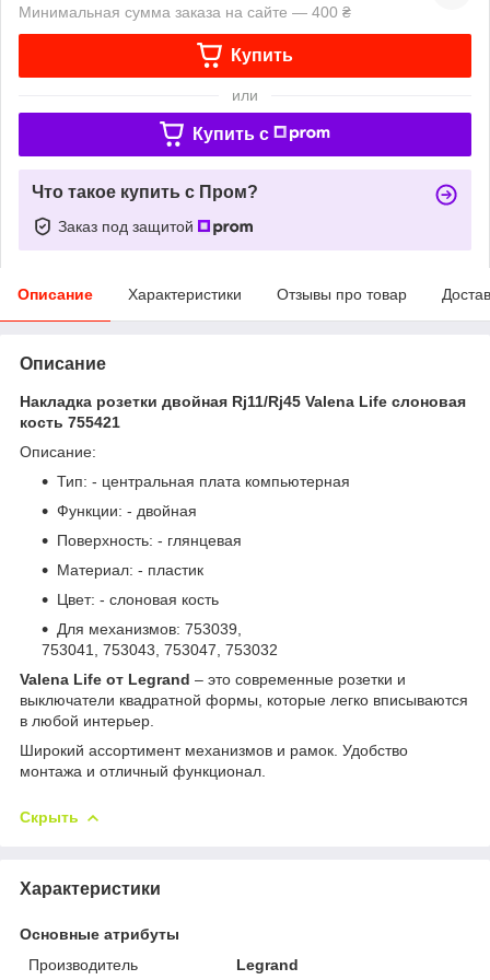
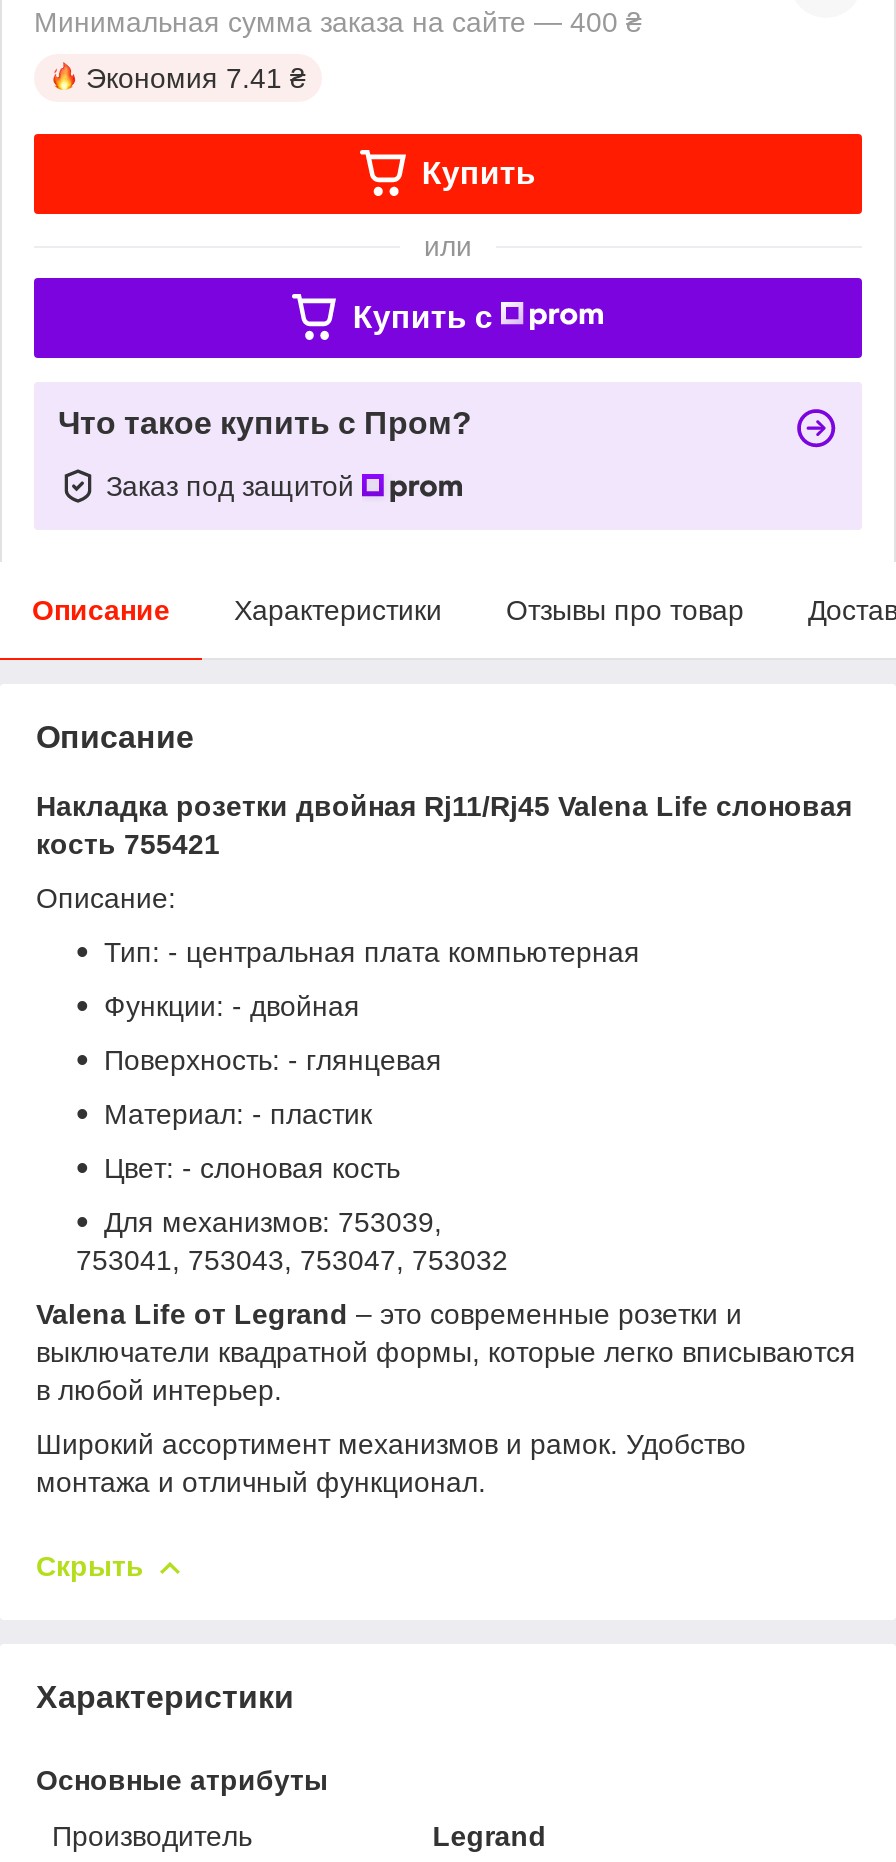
+ Экономия 7.41 ₴
